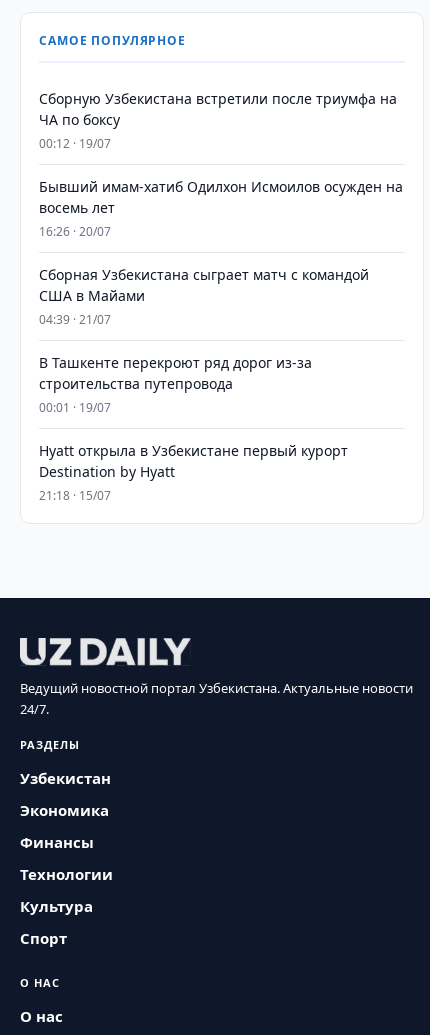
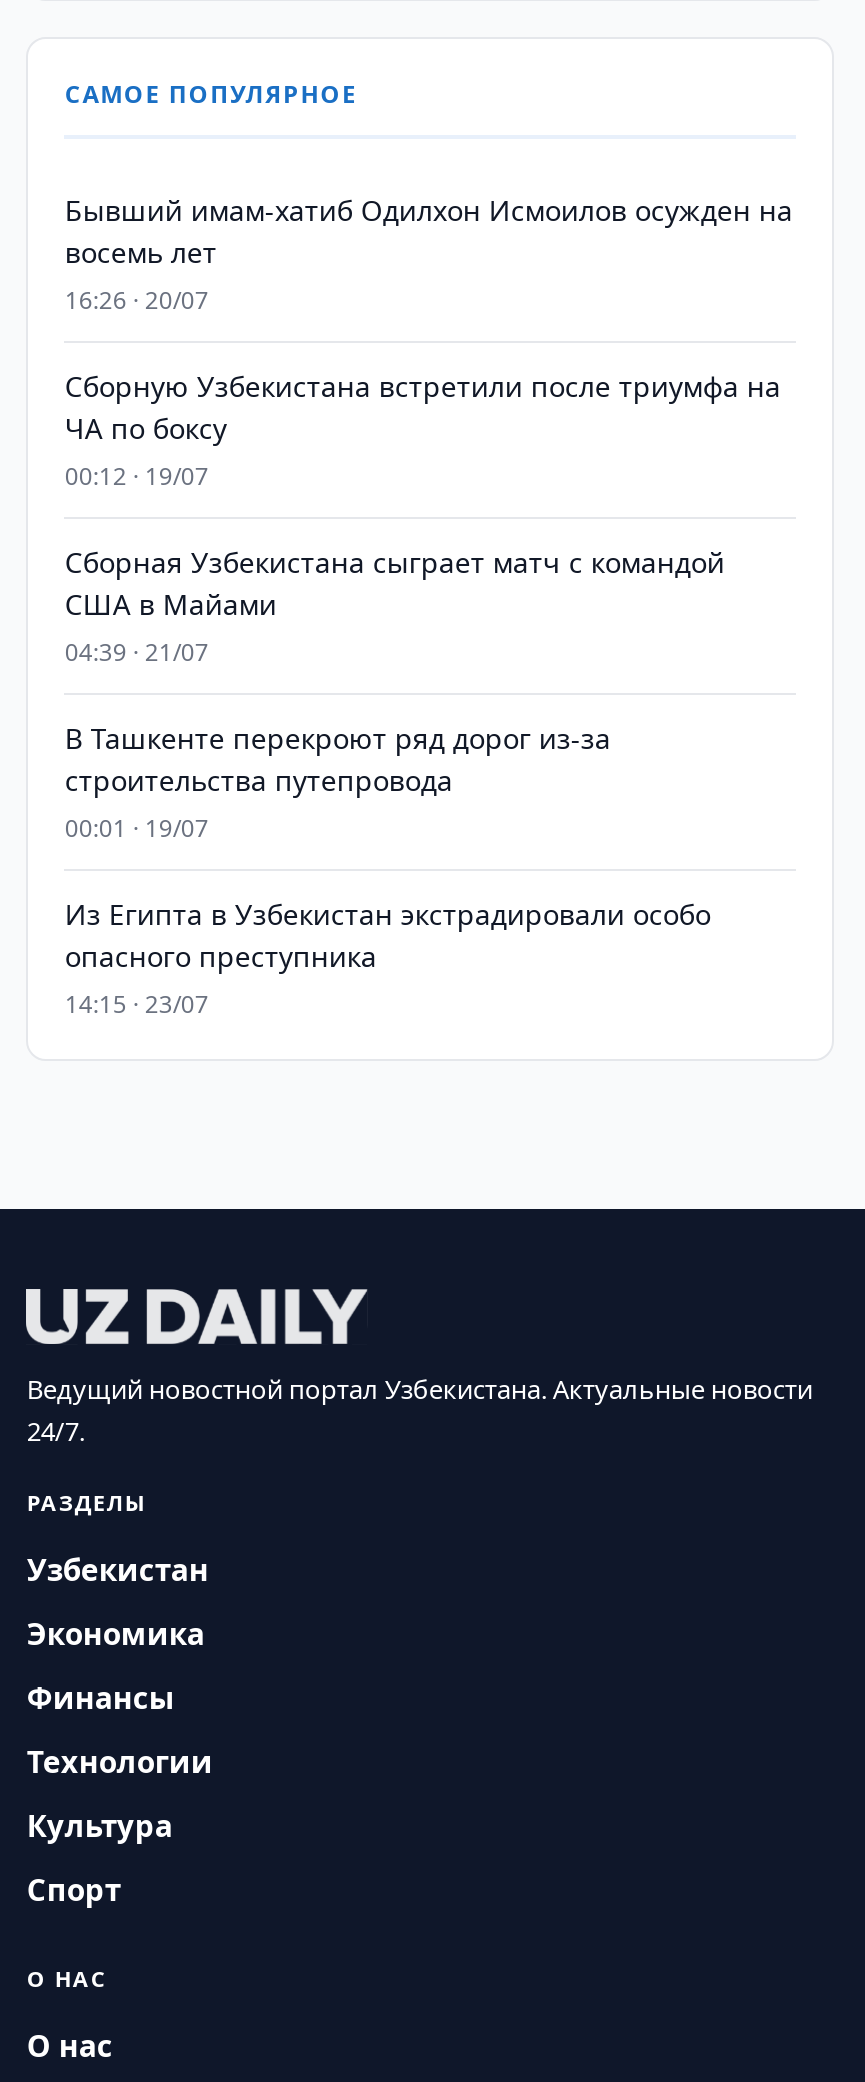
moved down: Сборную Узбекистана встретили после триумфа на | ЧА по боксу | 00:12 · 19/07

moved up: Бывший имам-хатиб Одилхон Исмоилов осужден на | восемь лет | 16:26 · 20/07

- Hyatt открыла в Узбекистане первый курорт
- Destination by Hyatt
- 21:18 · 15/07
+ Из Египта в Узбекистан экстрадировали особо
+ опасного преступника
+ 14:15 · 23/07
